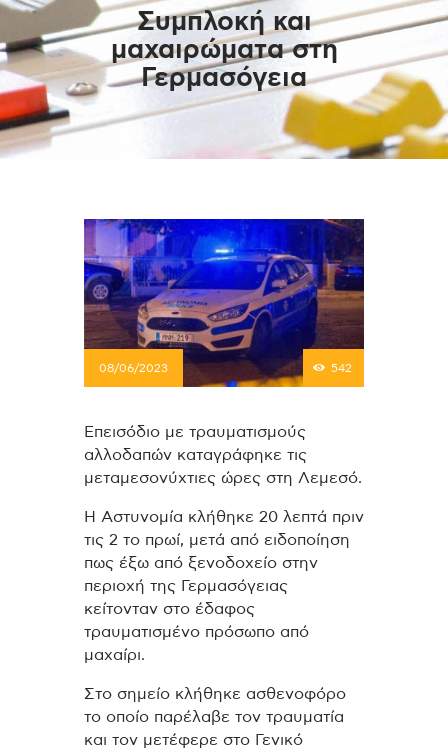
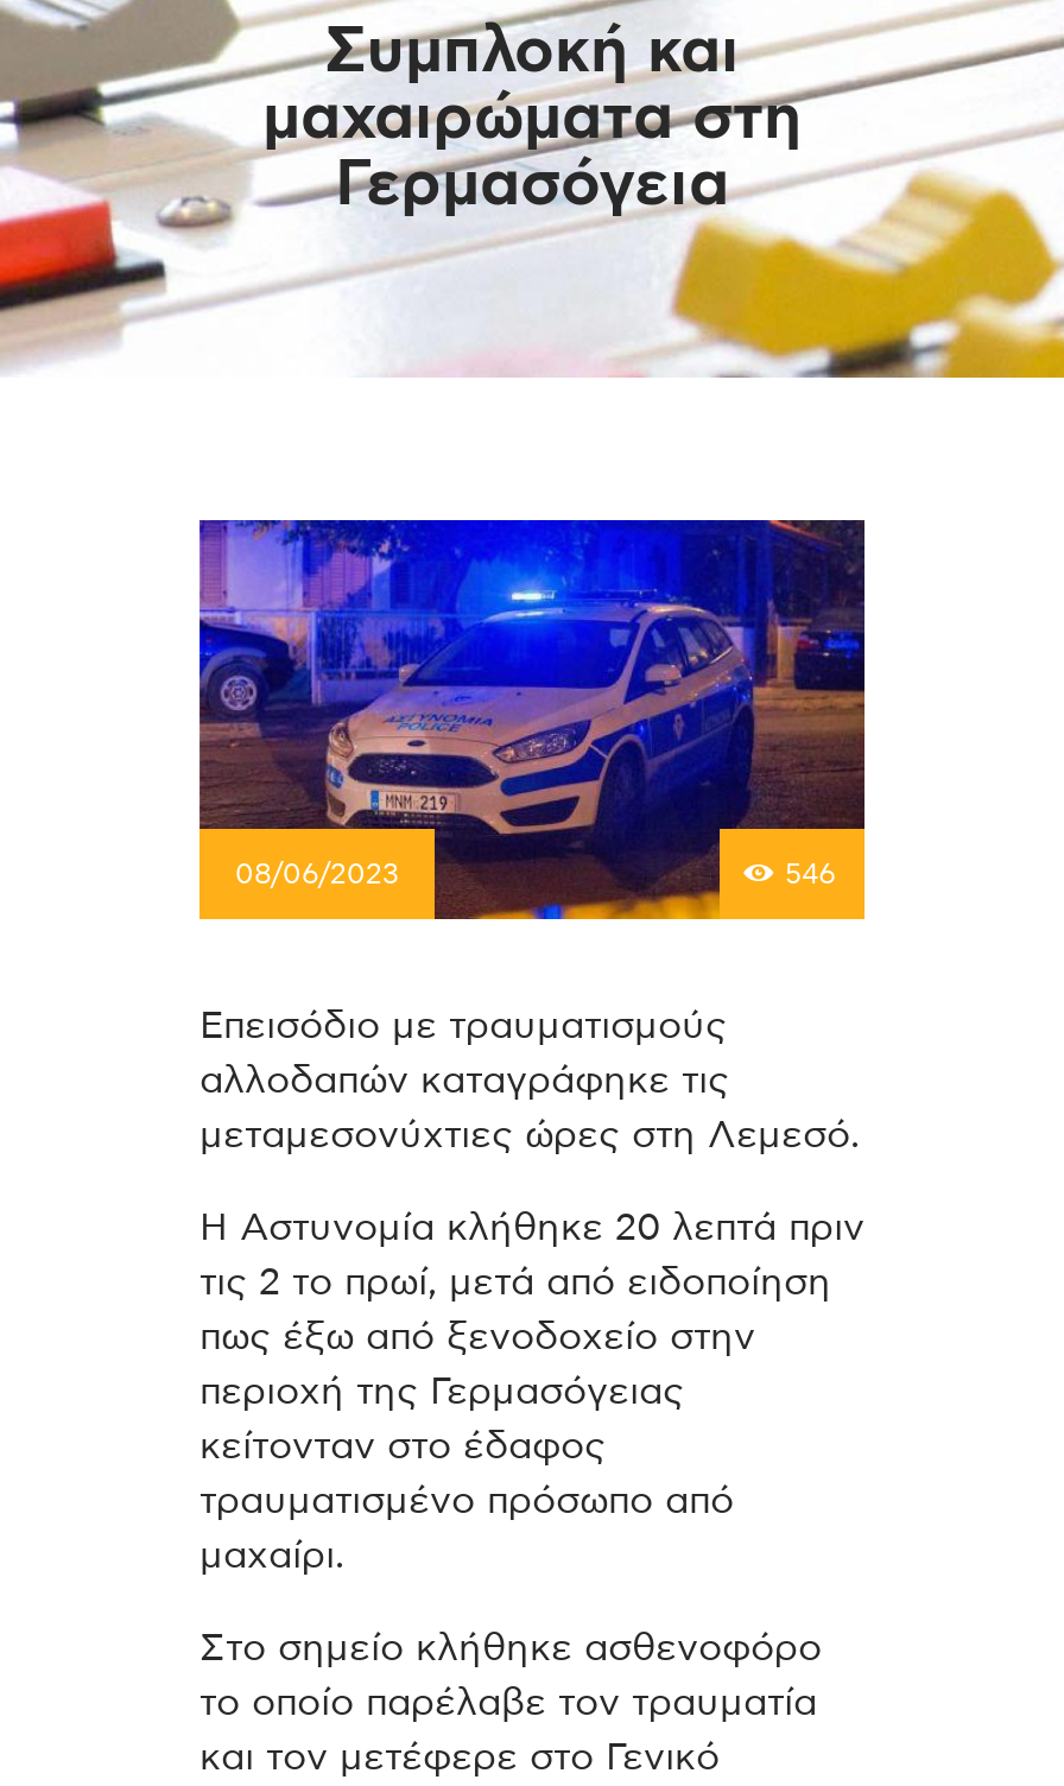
- 542
+ 546
